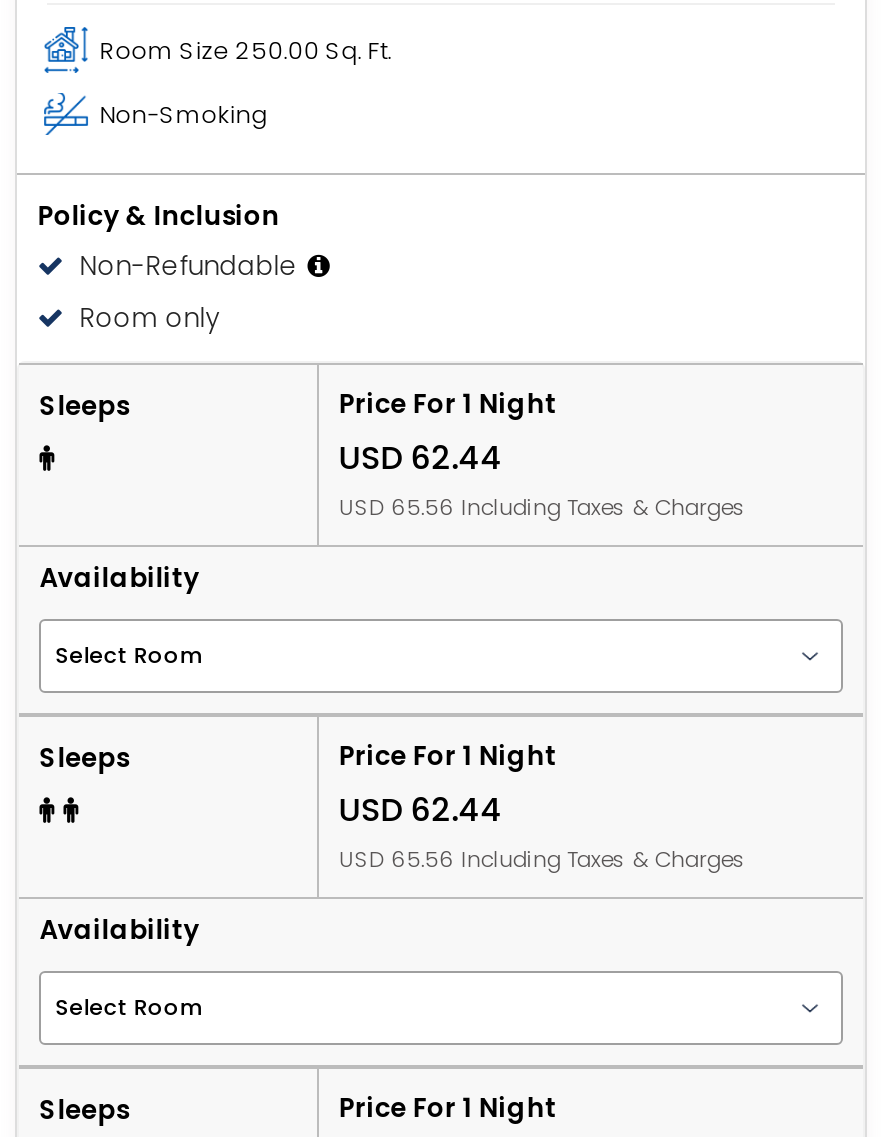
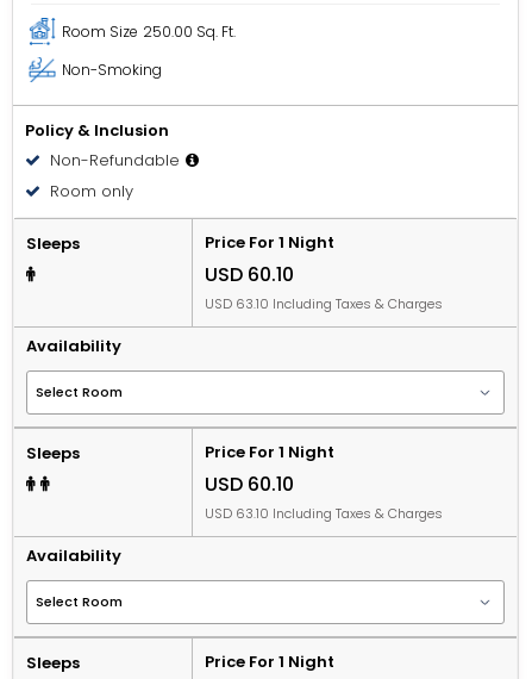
- USD 62.44
+ USD 60.10

- USD 65.56 Including Taxes & Charges
+ USD 63.10 Including Taxes & Charges

- USD 62.44
+ USD 60.10

- USD 65.56 Including Taxes & Charges
+ USD 63.10 Including Taxes & Charges
